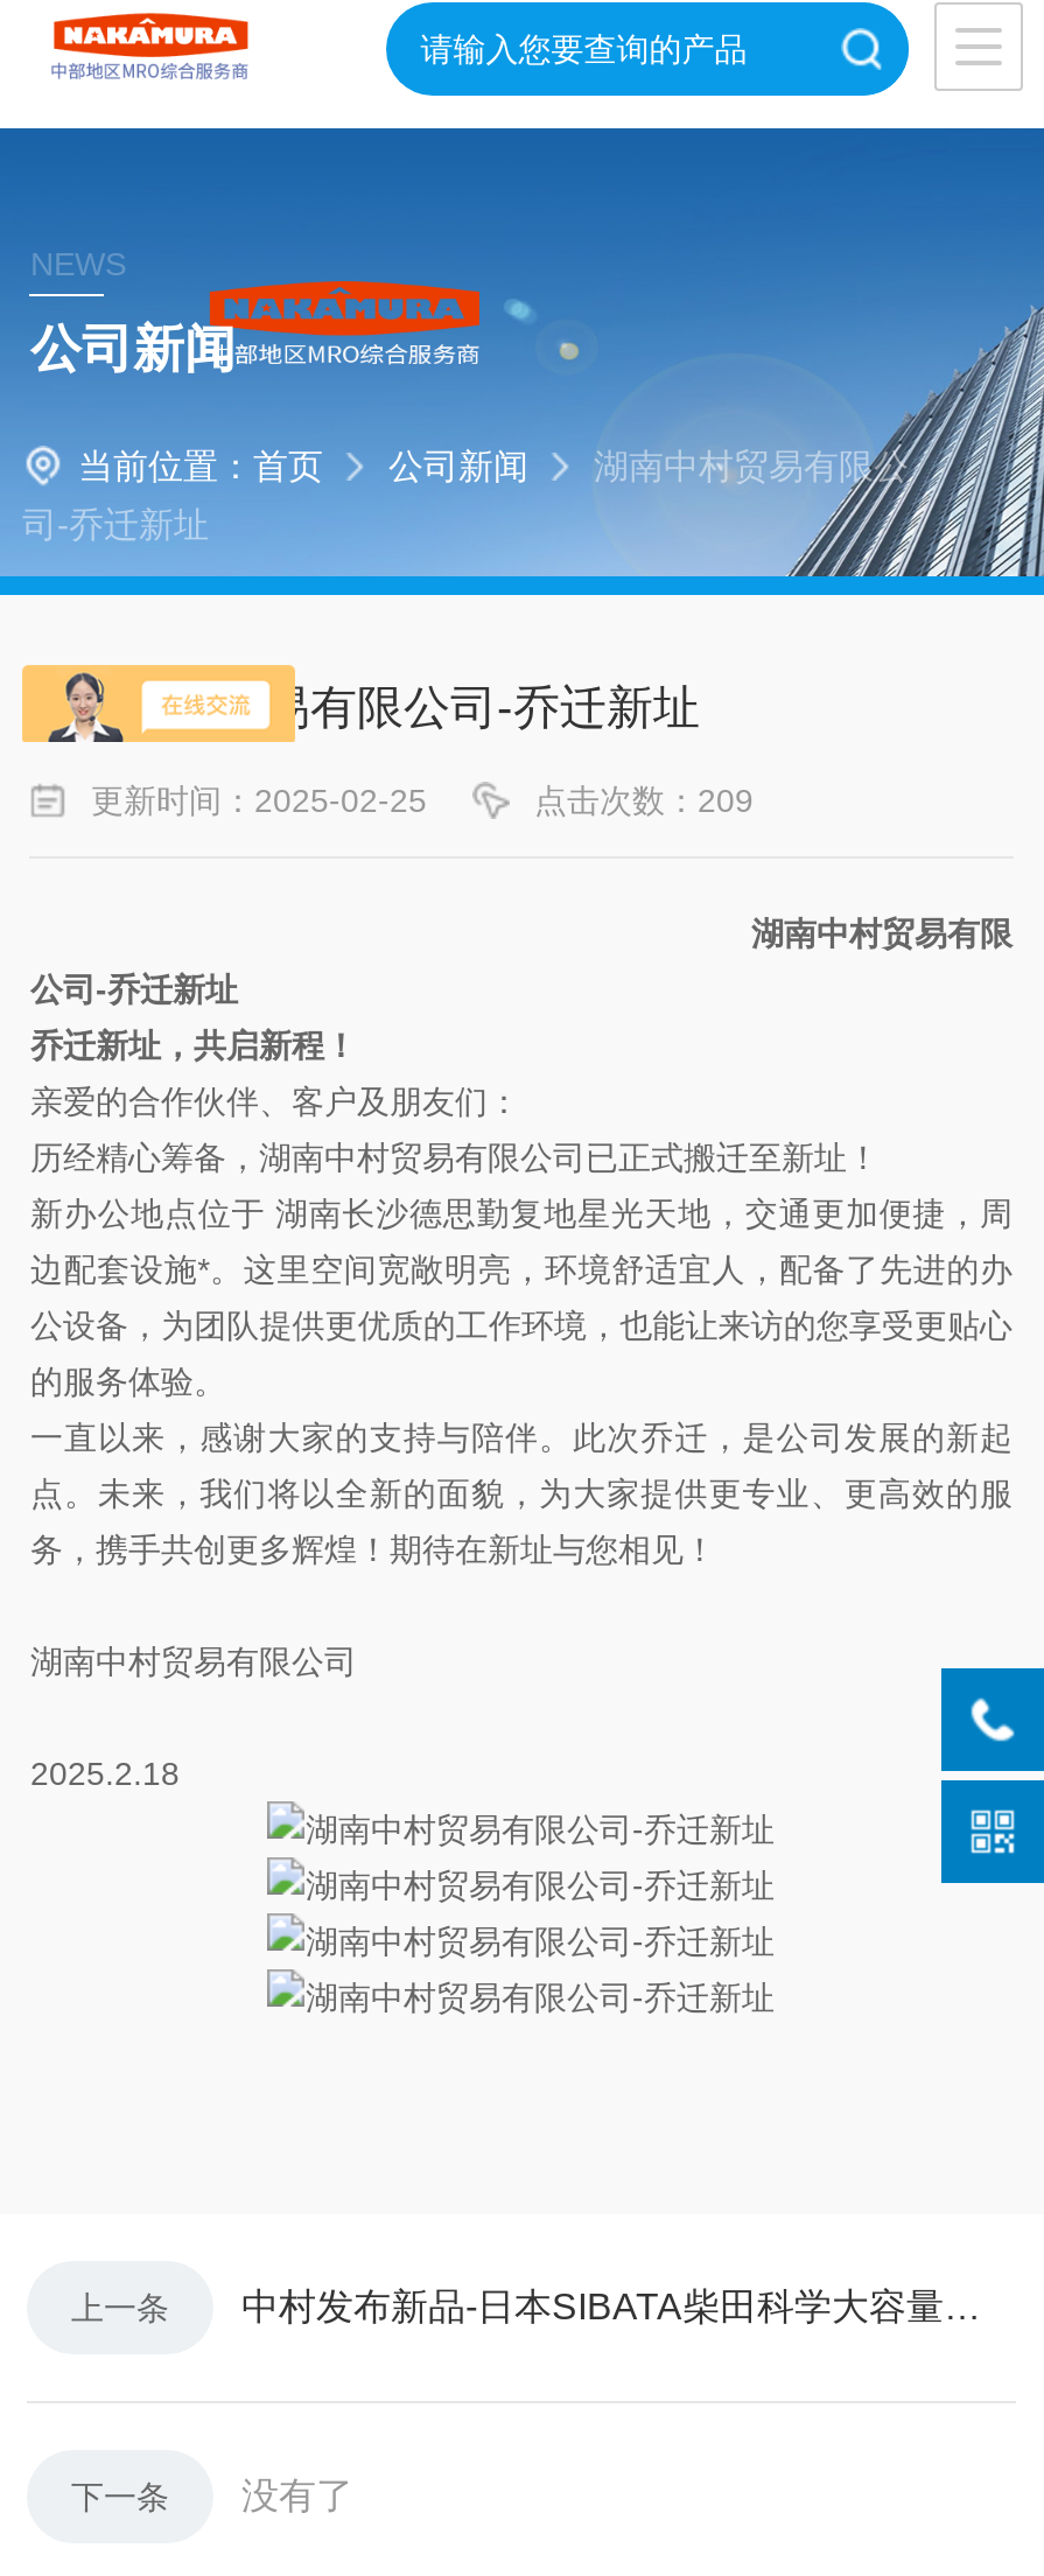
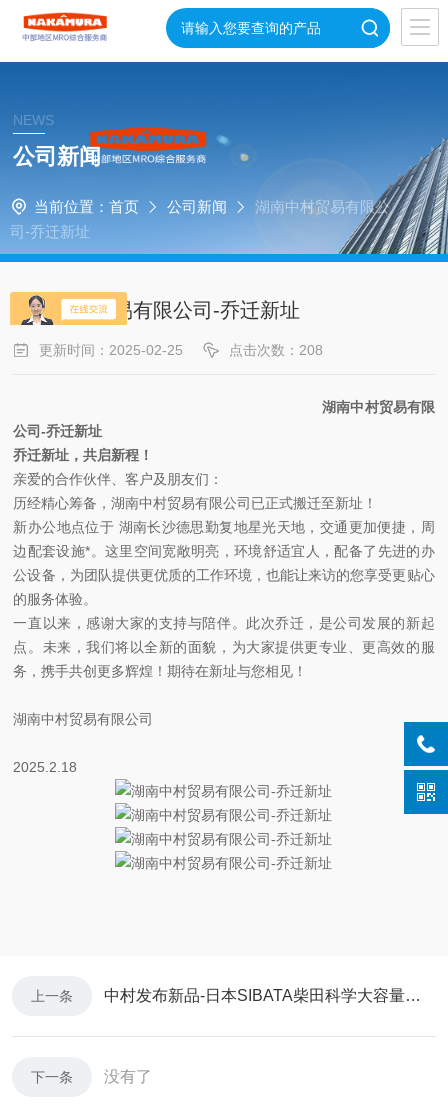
- 点击次数：209
+ 点击次数：208
